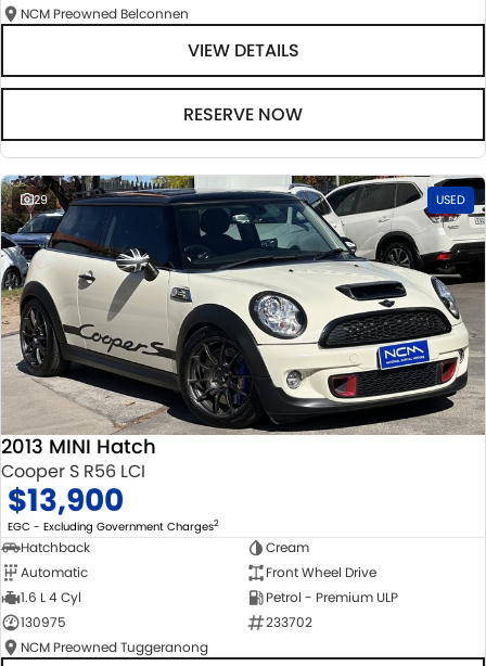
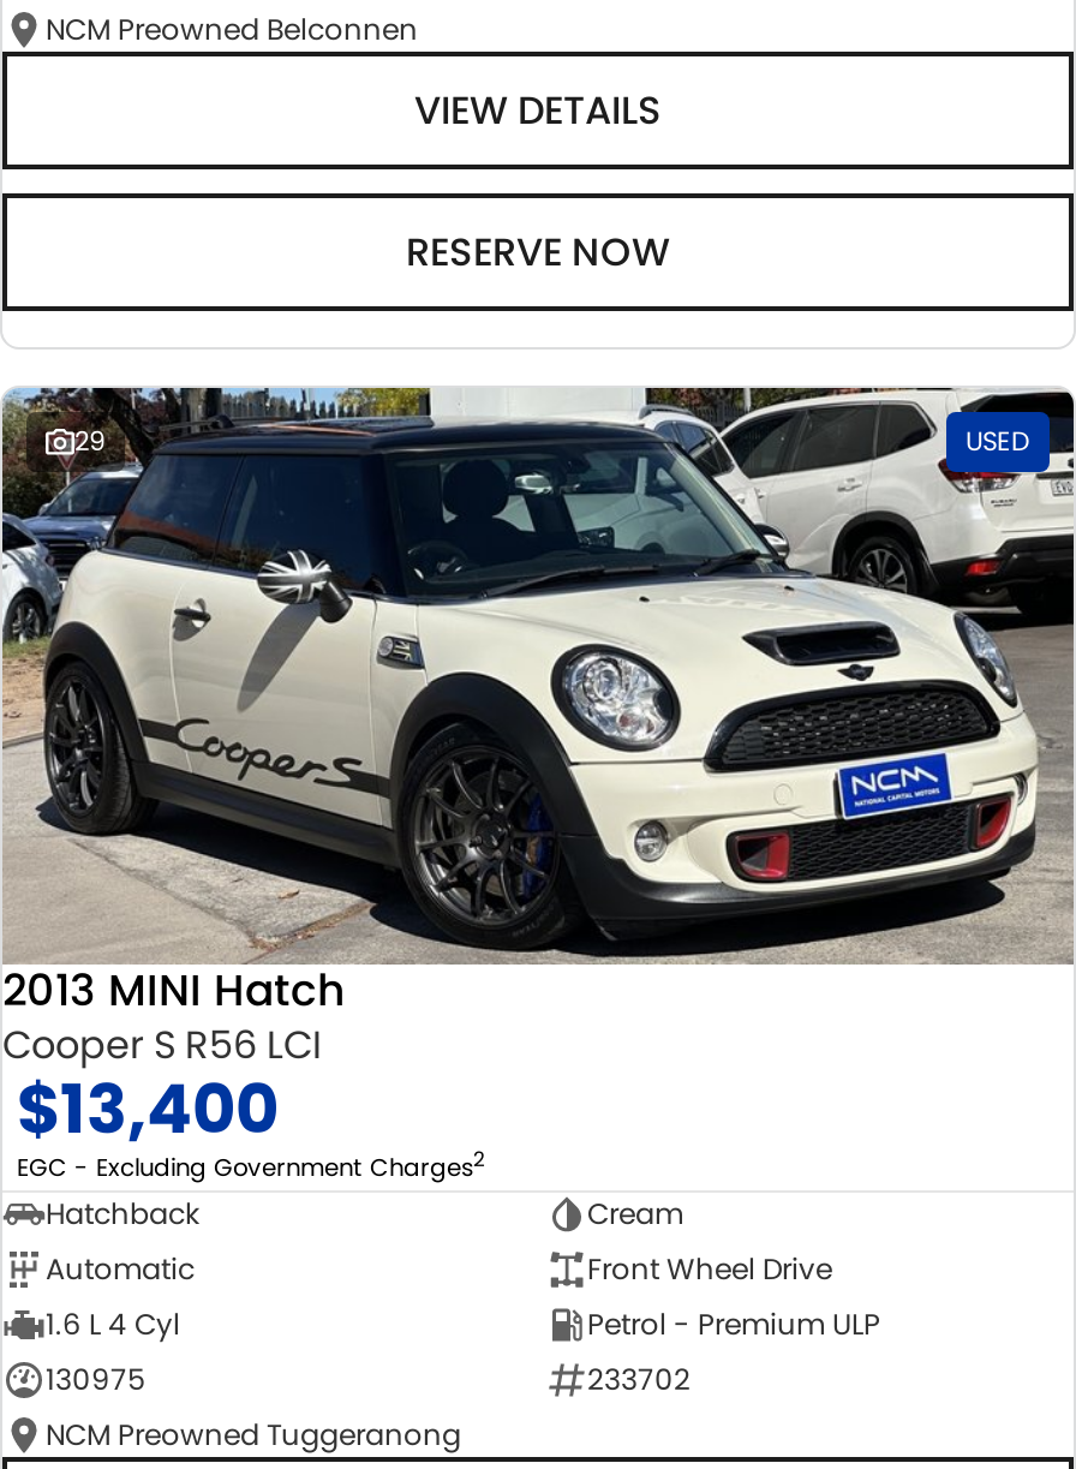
- $13,900
+ $13,400
